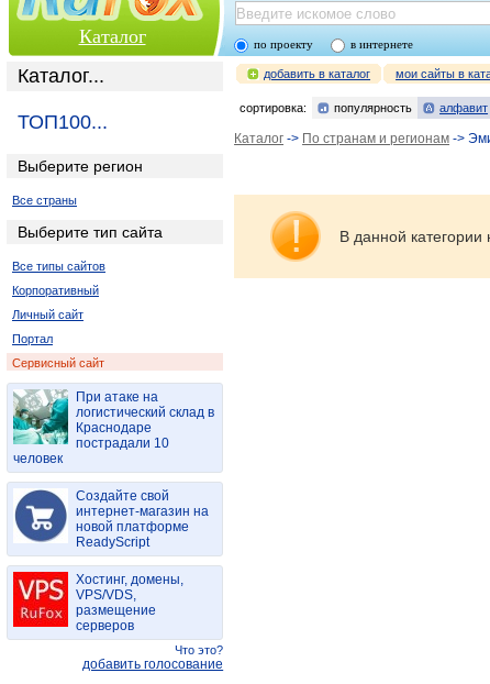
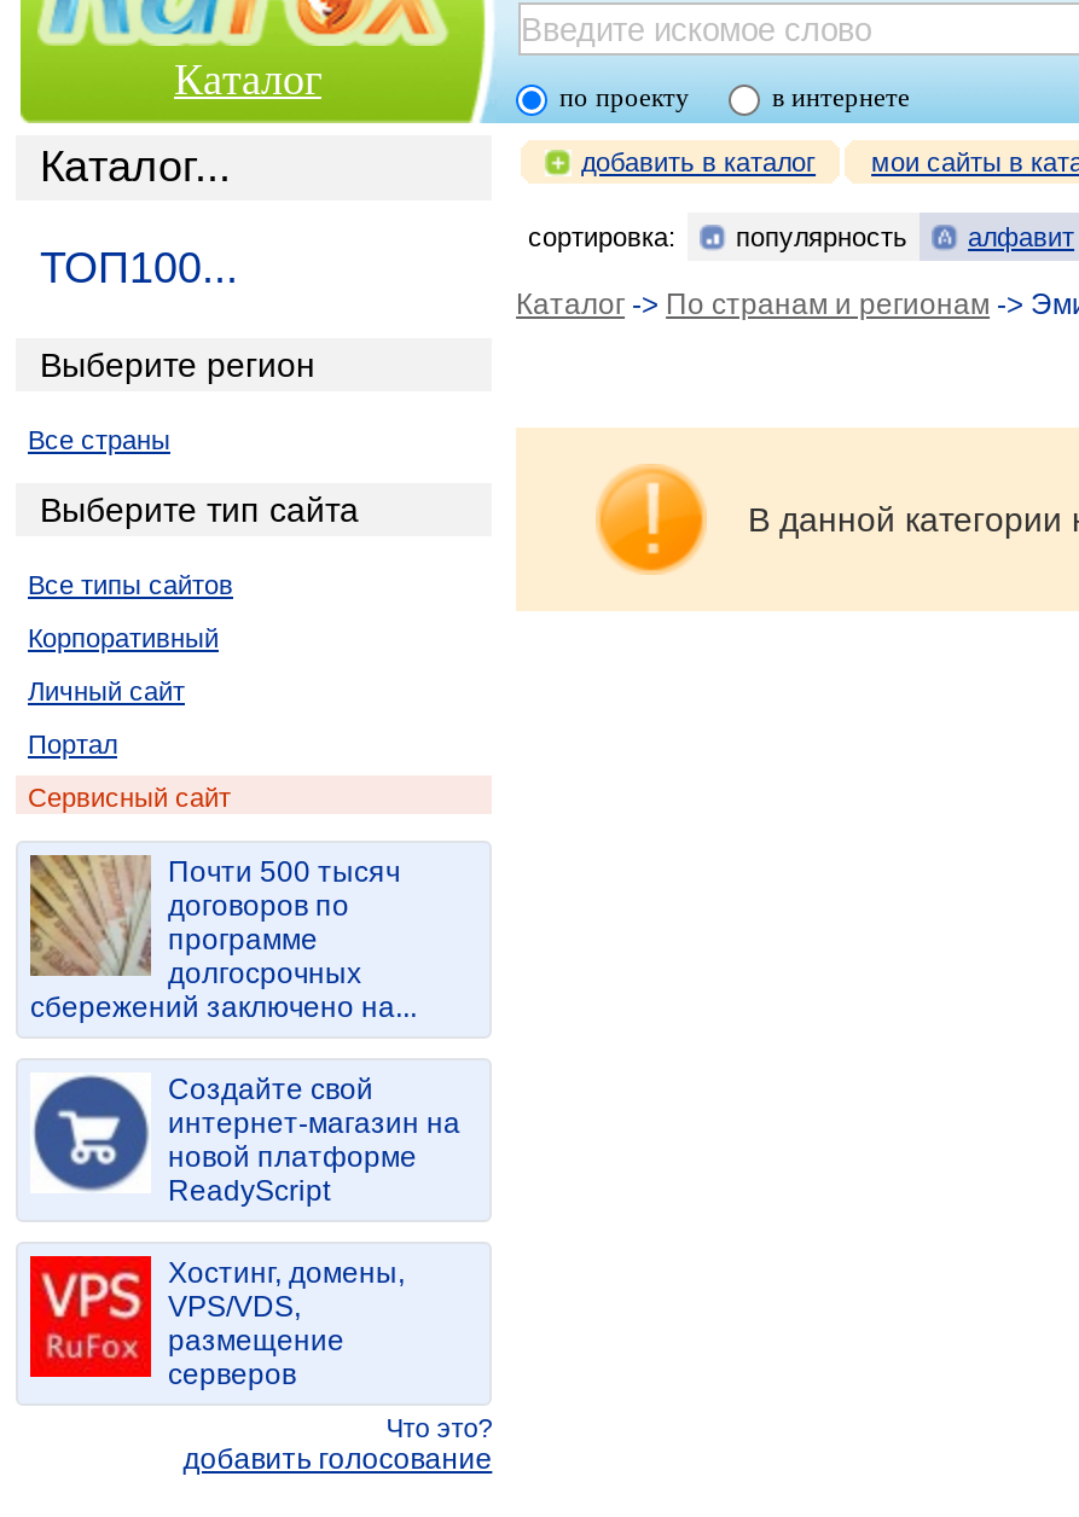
- [image]
- При атаке на
- логистический склад в
- Краснодаре
- пострадали 10
- человек
+ [image]
+ Почти 500 тысяч
+ договоров по
+ программе
+ долгосрочных
+ сбережений заключено на...
